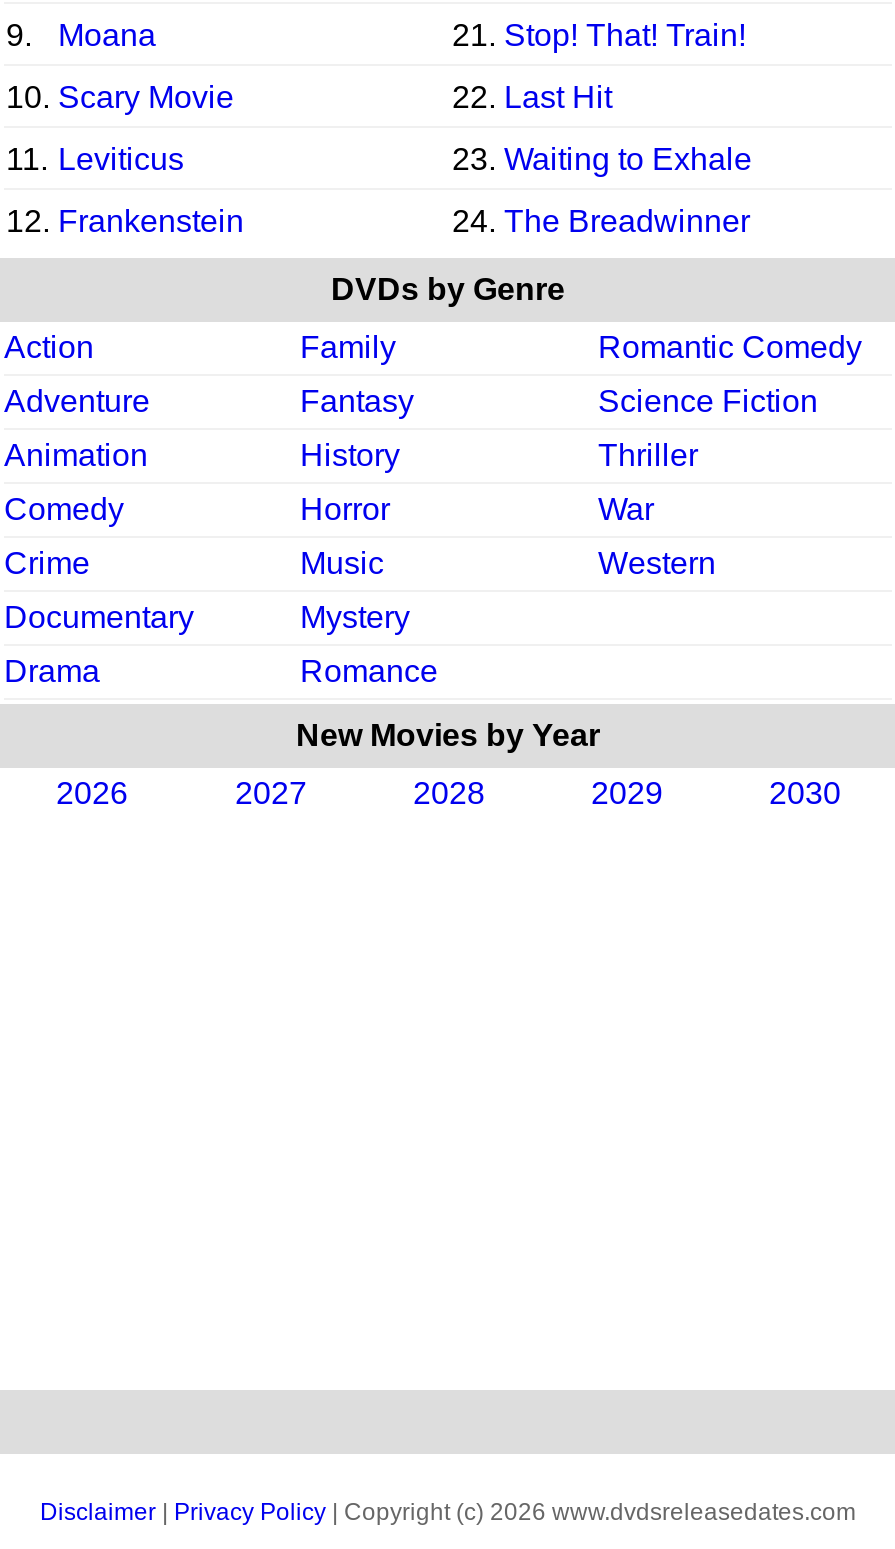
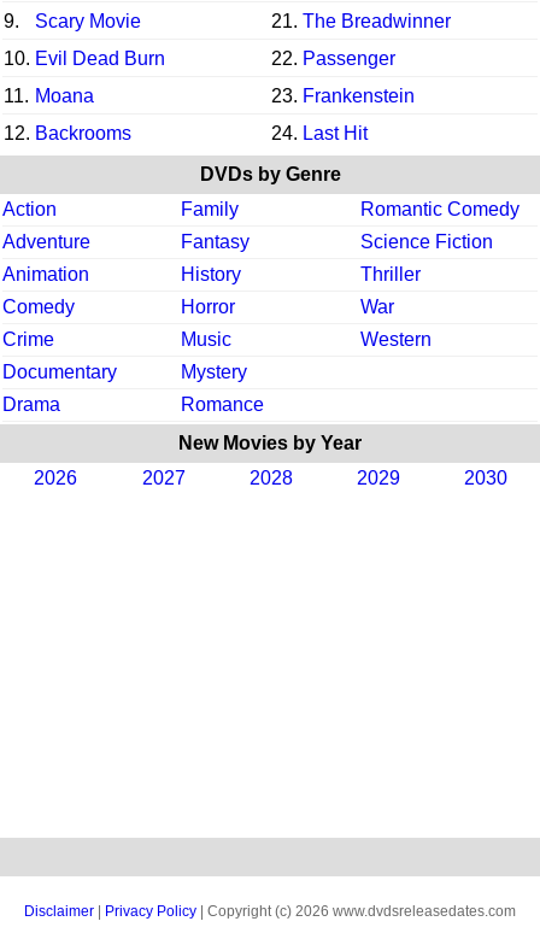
- Moana
- 21. Stop! That! Train!
+ Scary Movie
+ 21. The Breadwinner

- 10. Scary Movie
- 22. Last Hit
+ 10. Evil Dead Burn
+ 22. Passenger

- 11. Leviticus
- 23. Waiting to Exhale
+ 11. Moana
+ 23. Frankenstein

- 12. Frankenstein
- 24. The Breadwinner
+ 12. Backrooms
+ 24. Last Hit
